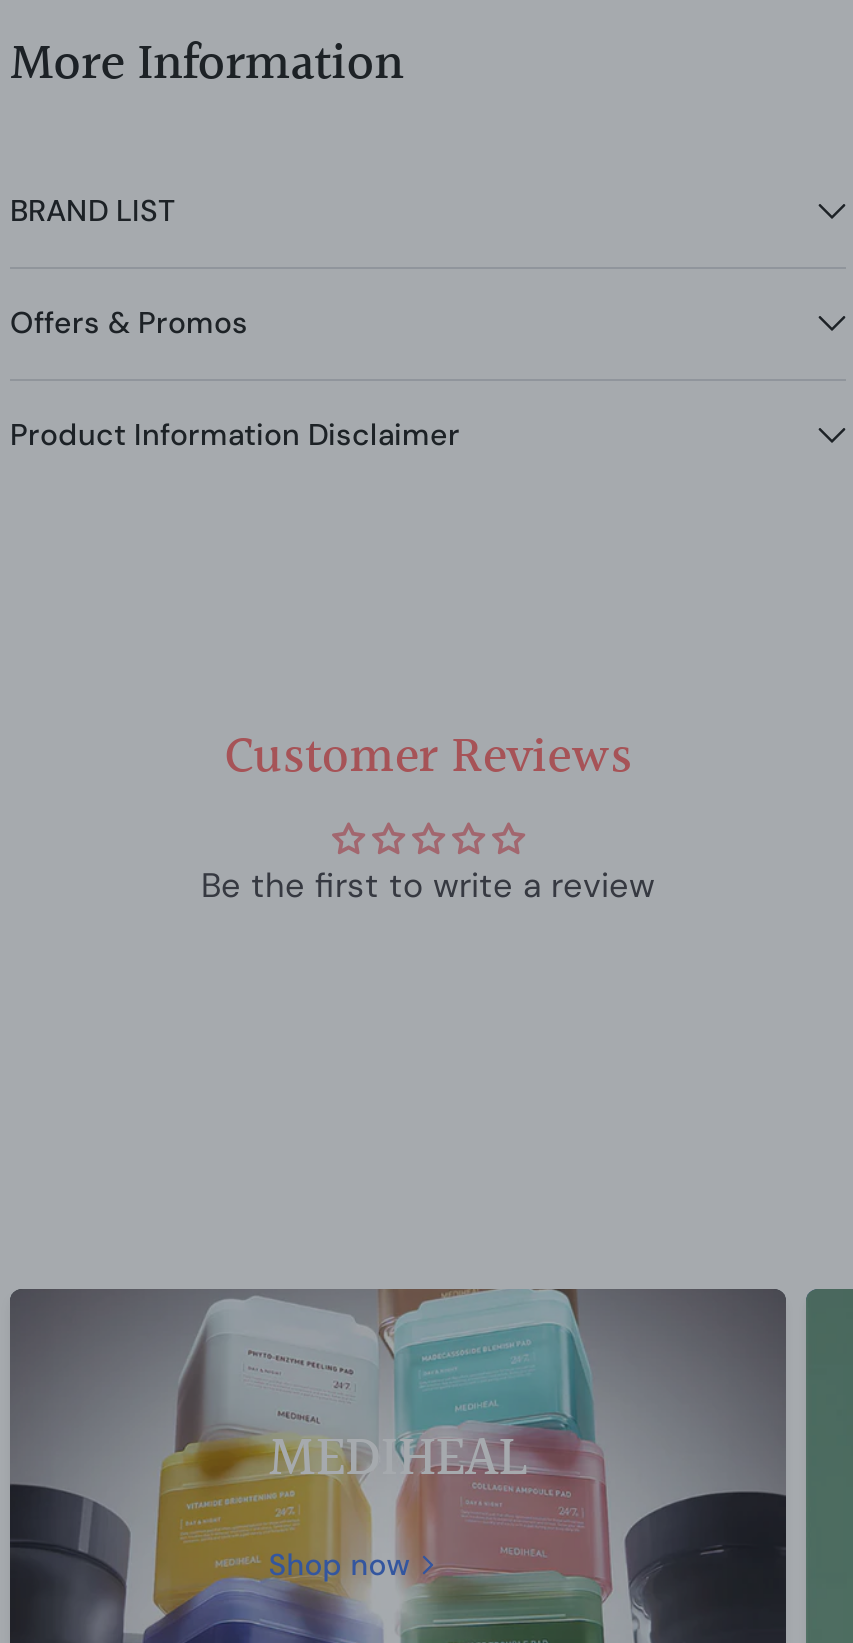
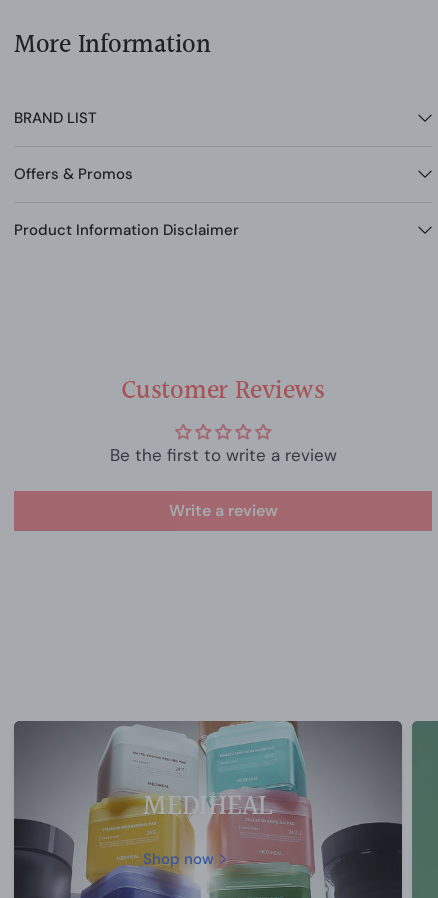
+ Write a review
